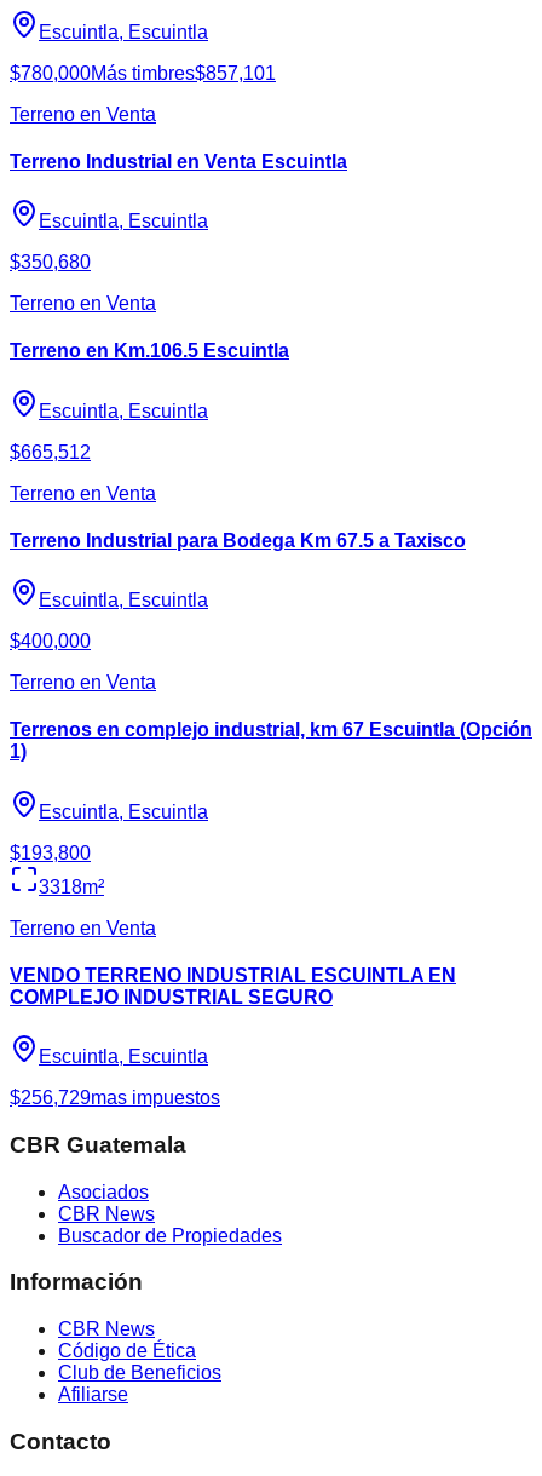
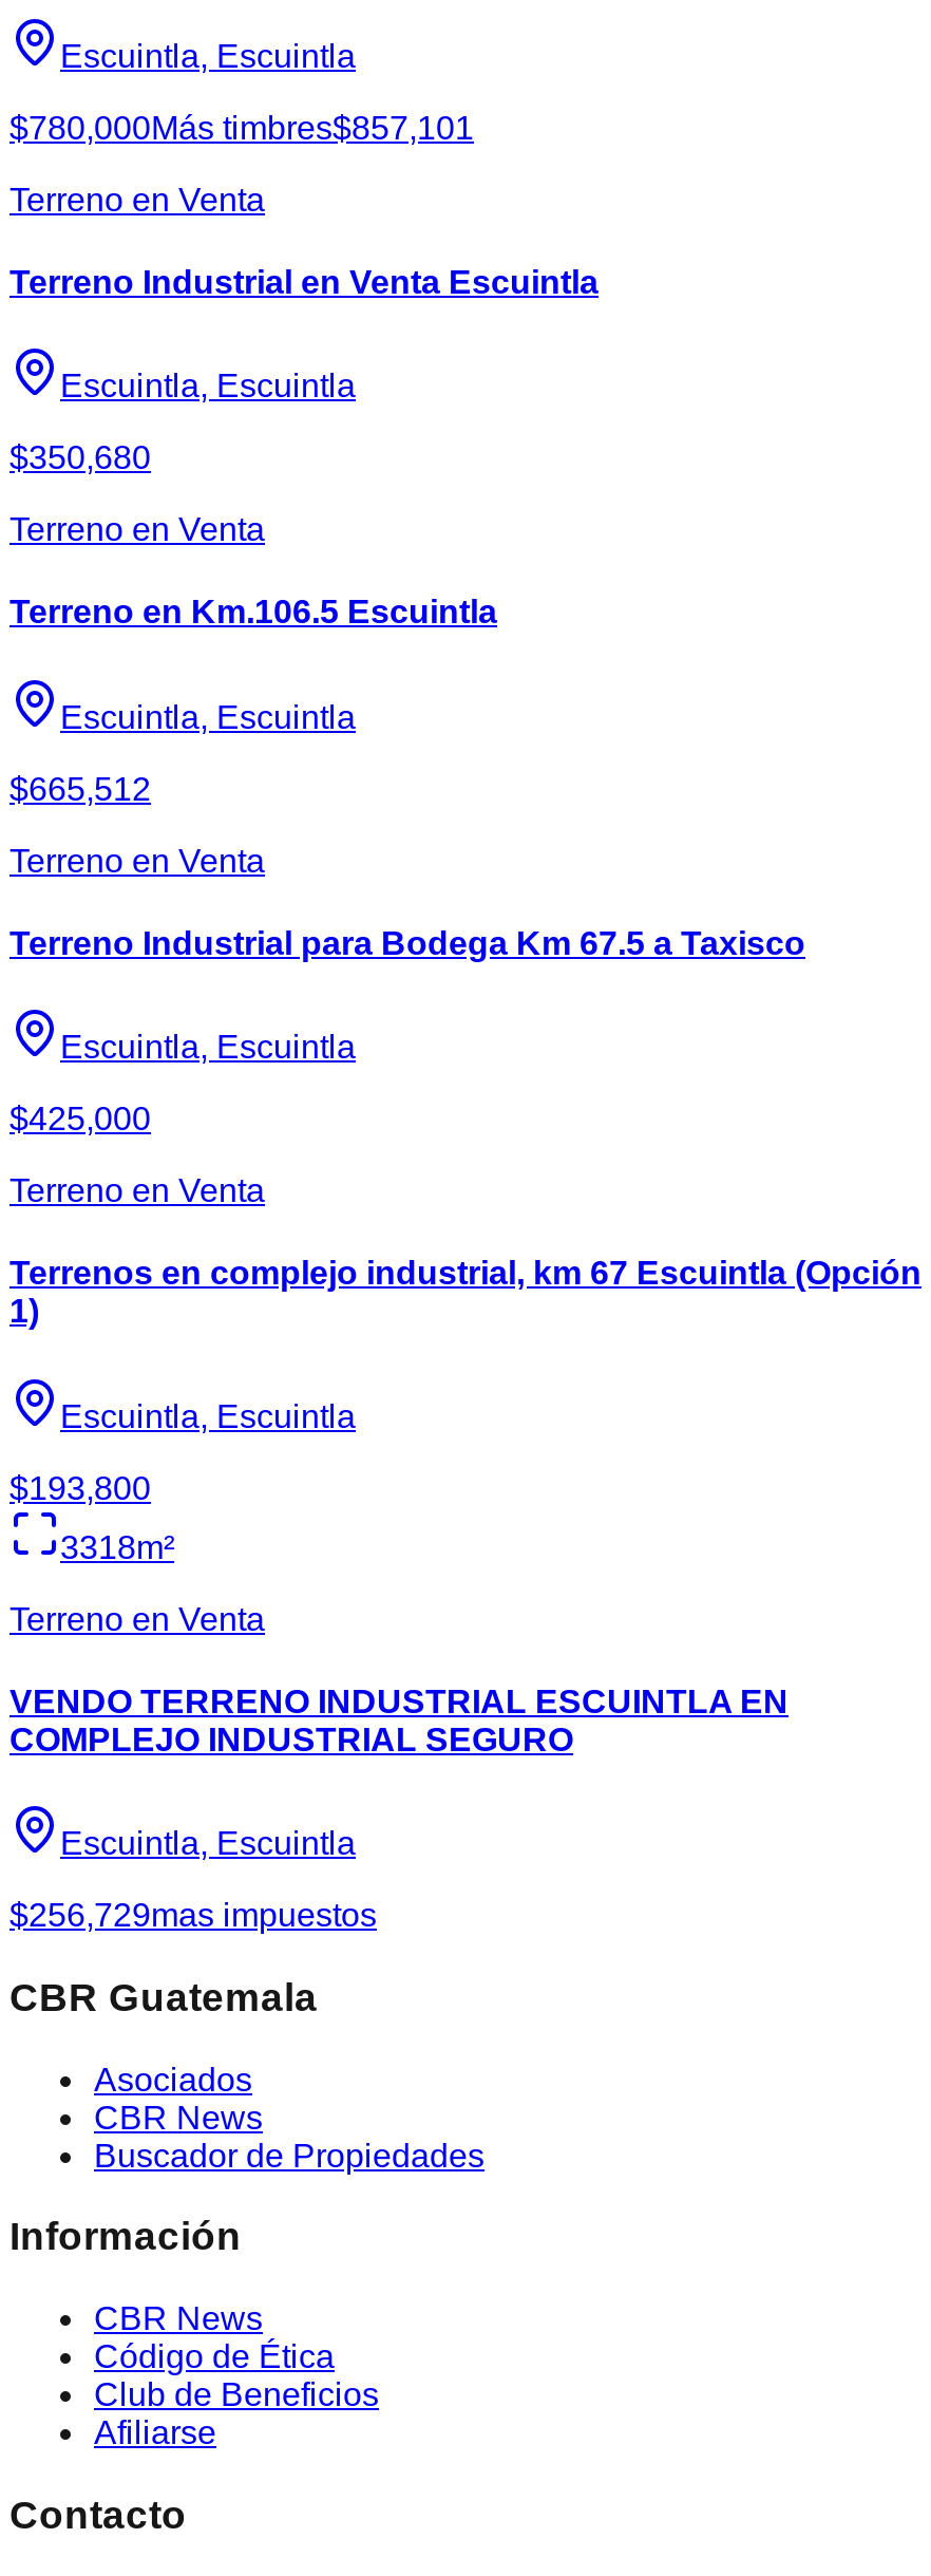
- $400,000
+ $425,000
